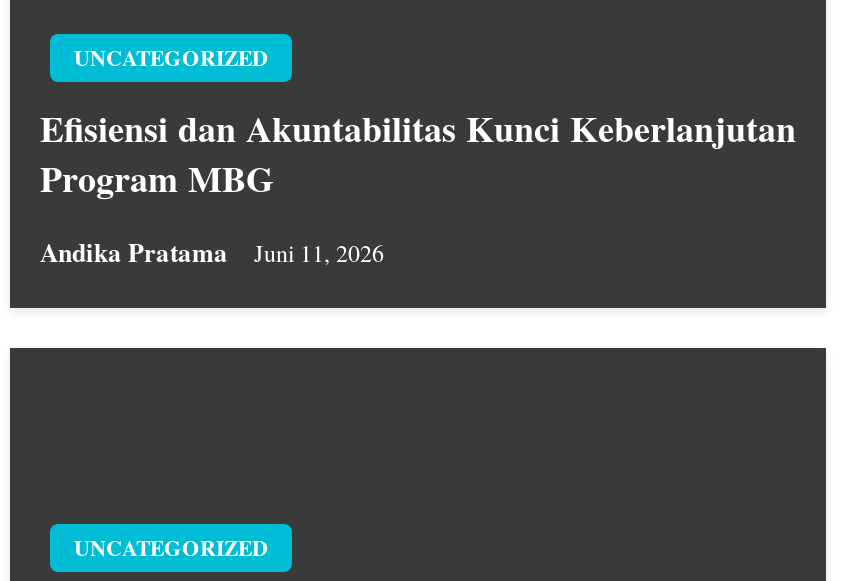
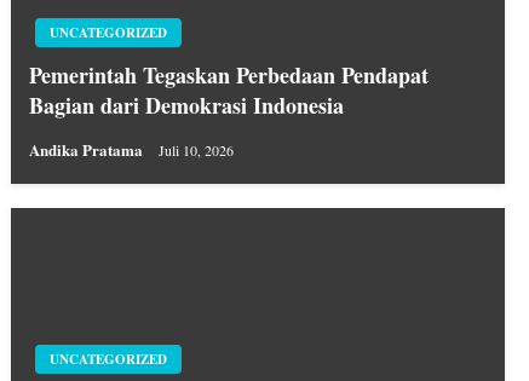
- Efisiensi dan Akuntabilitas Kunci Keberlanjutan
- Program MBG
+ Pemerintah Tegaskan Perbedaan Pendapat
+ Bagian dari Demokrasi Indonesia

- Andika Pratama Juni 11, 2026
+ Andika Pratama Juli 10, 2026
